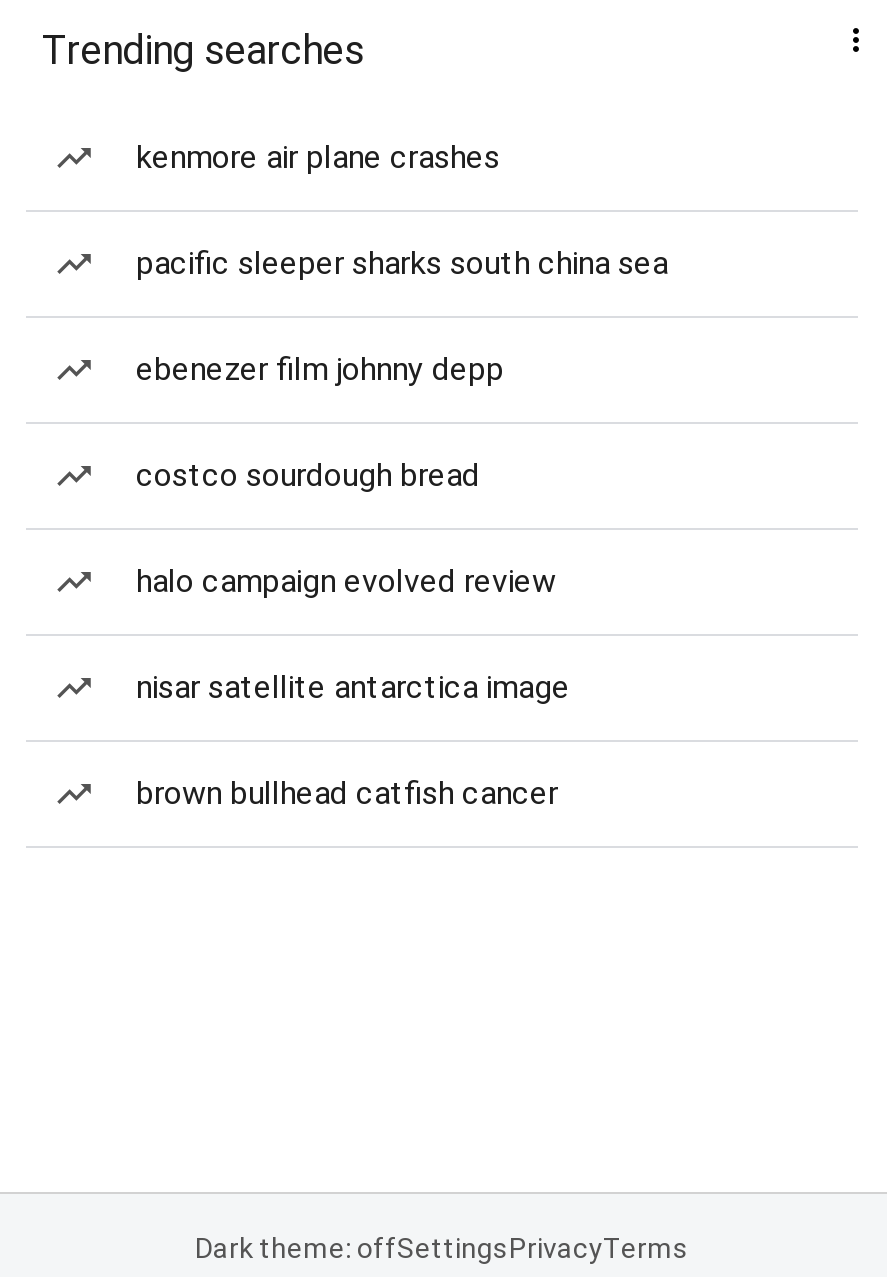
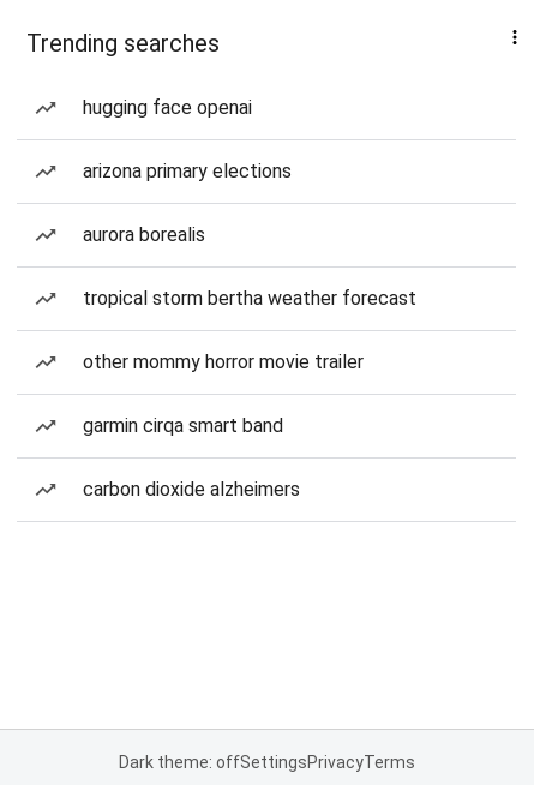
- kenmore air plane crashes
+ hugging face openai

- pacific sleeper sharks south china sea
+ arizona primary elections

- ebenezer film johnny depp
+ aurora borealis

- costco sourdough bread
+ tropical storm bertha weather forecast

- halo campaign evolved review
+ other mommy horror movie trailer

- nisar satellite antarctica image
+ garmin cirqa smart band

- brown bullhead catfish cancer
+ carbon dioxide alzheimers
